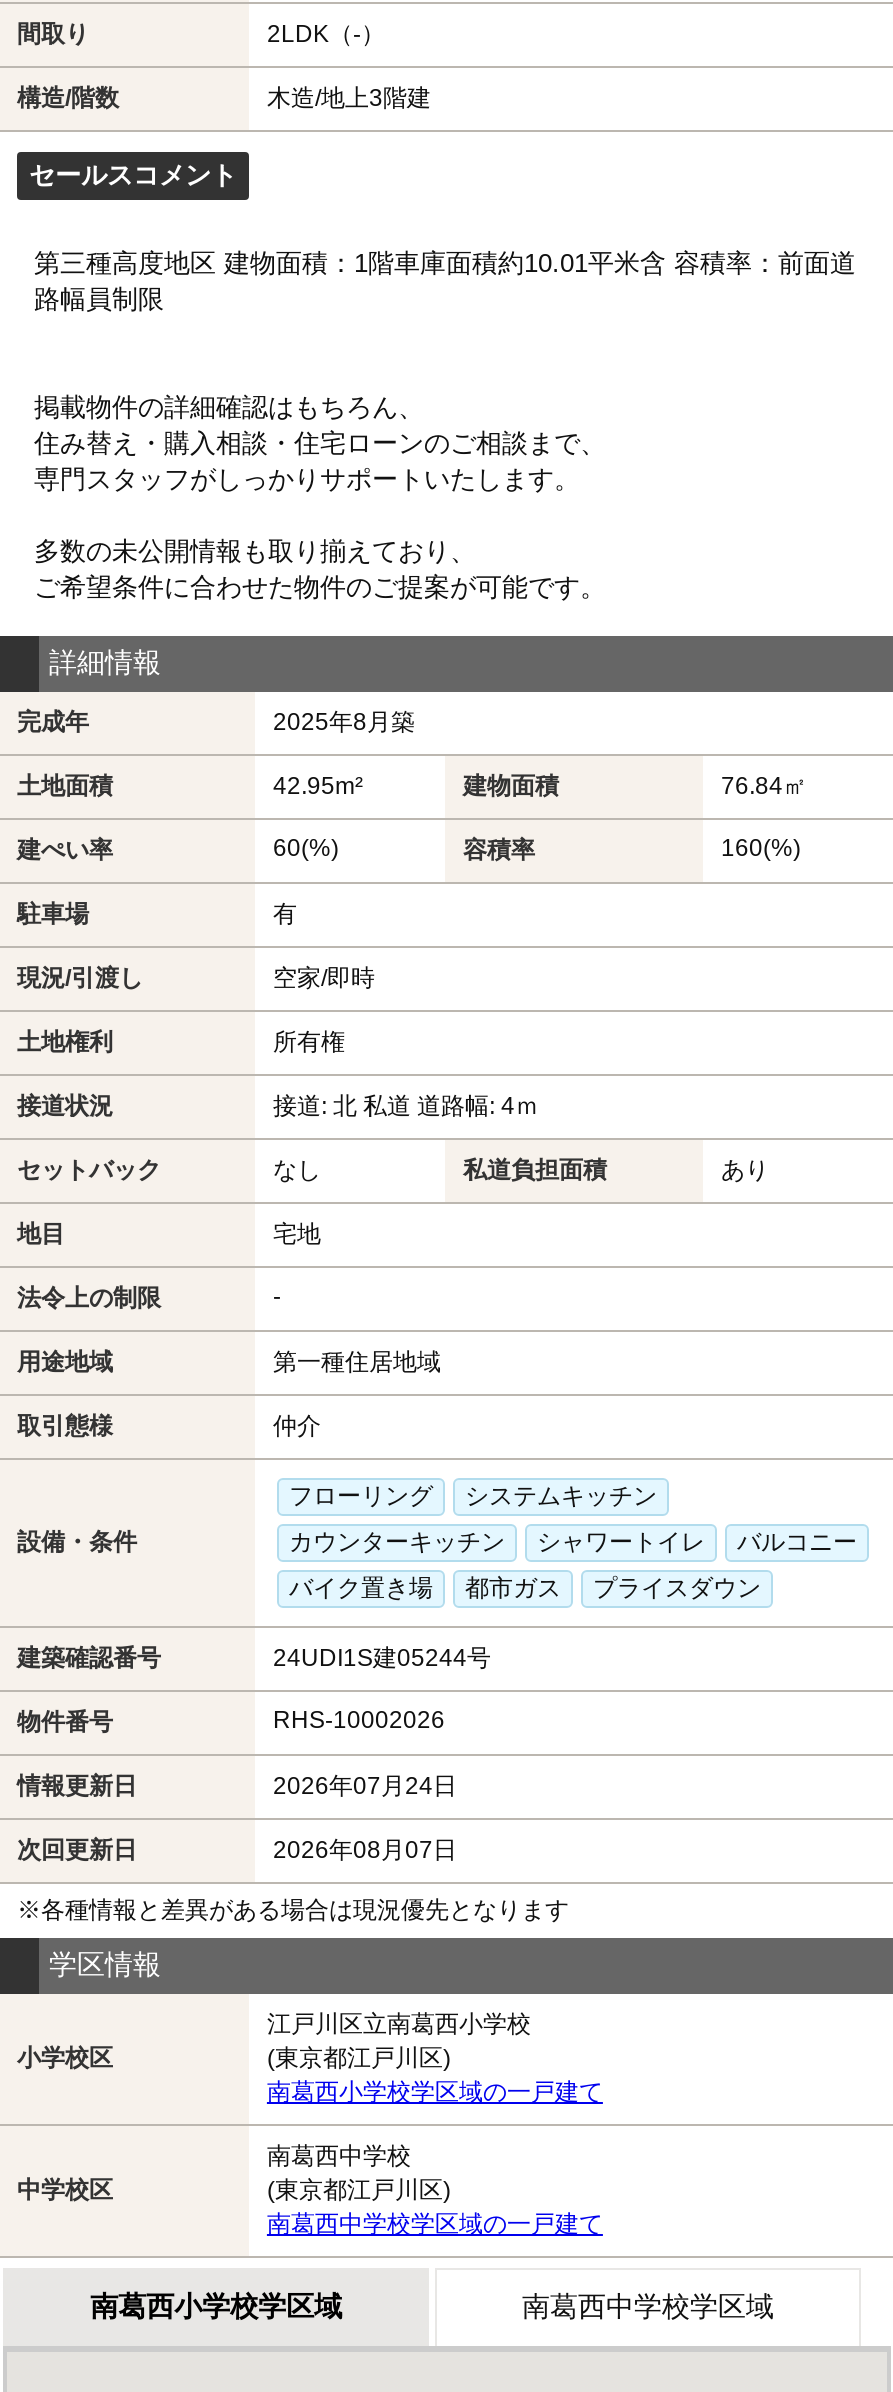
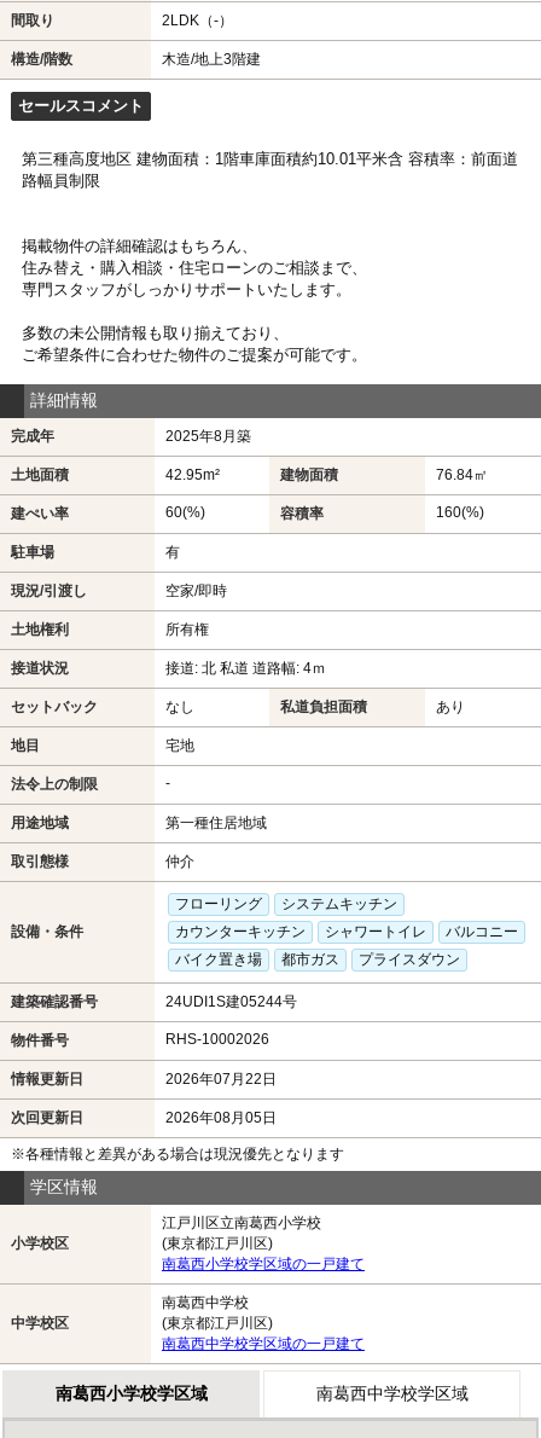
- 2026年07月24日
+ 2026年07月22日

- 2026年08月07日
+ 2026年08月05日
